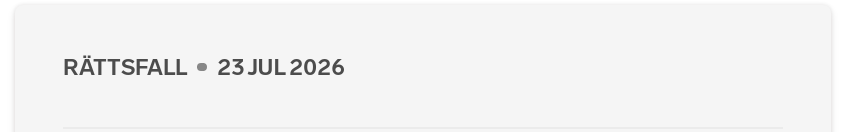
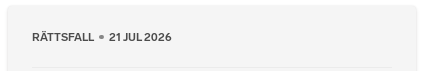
- RÄTTSFALL 23 JUL 2026
+ RÄTTSFALL 21 JUL 2026
